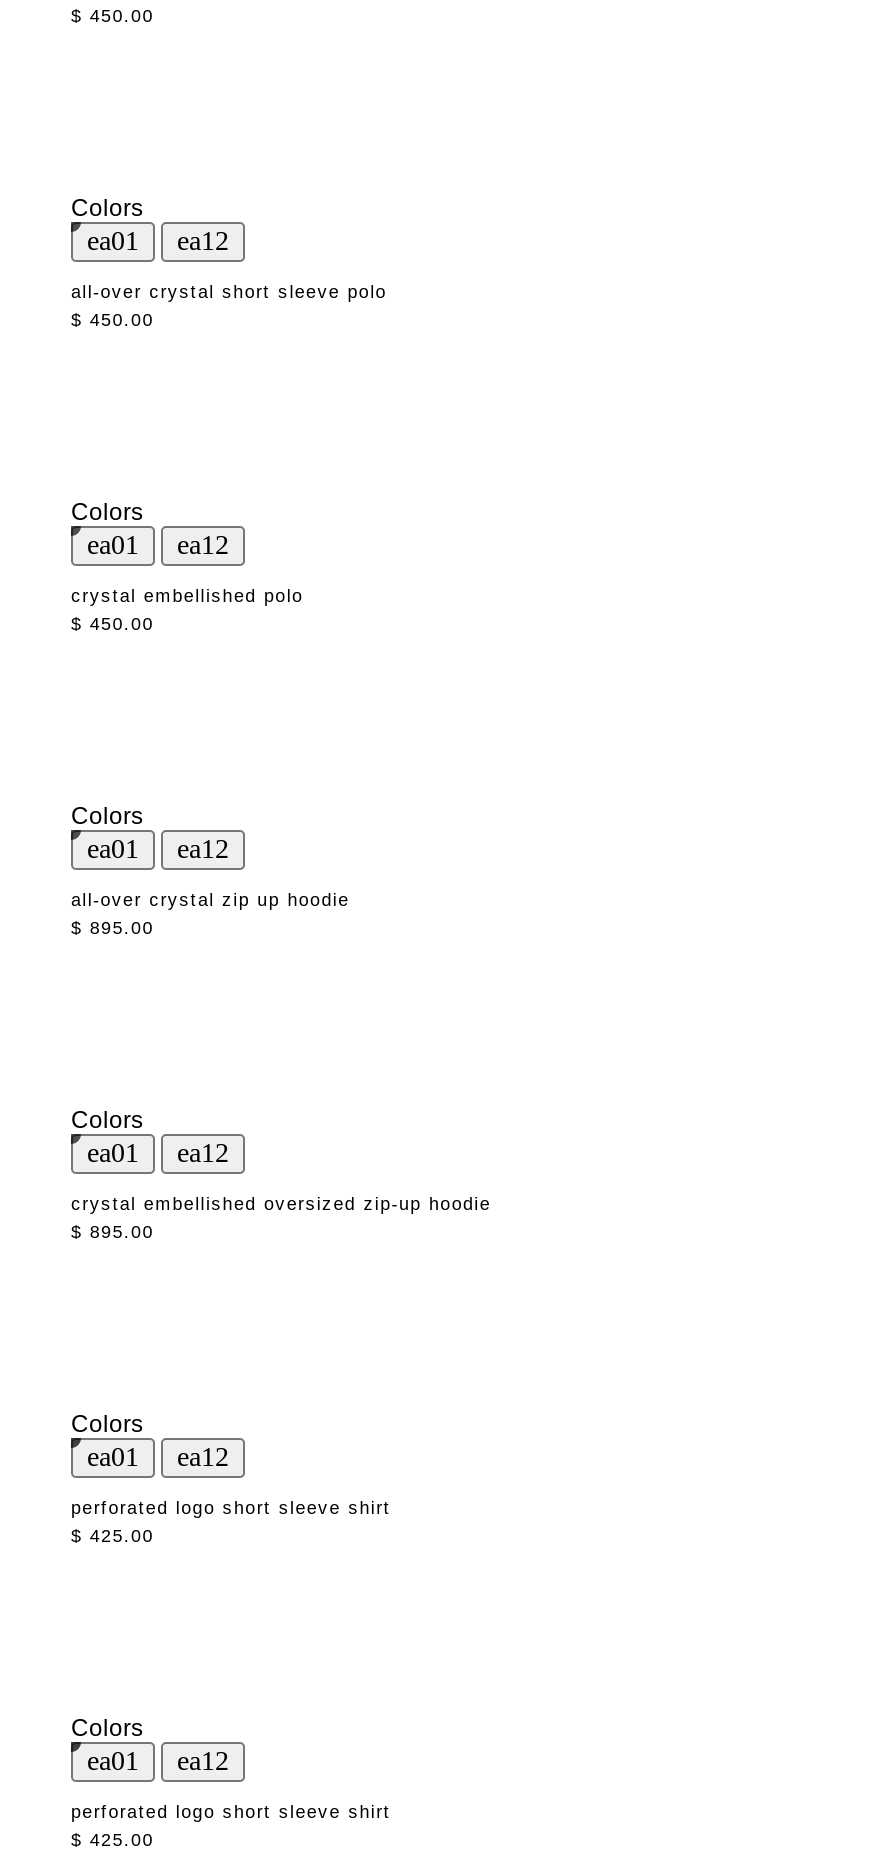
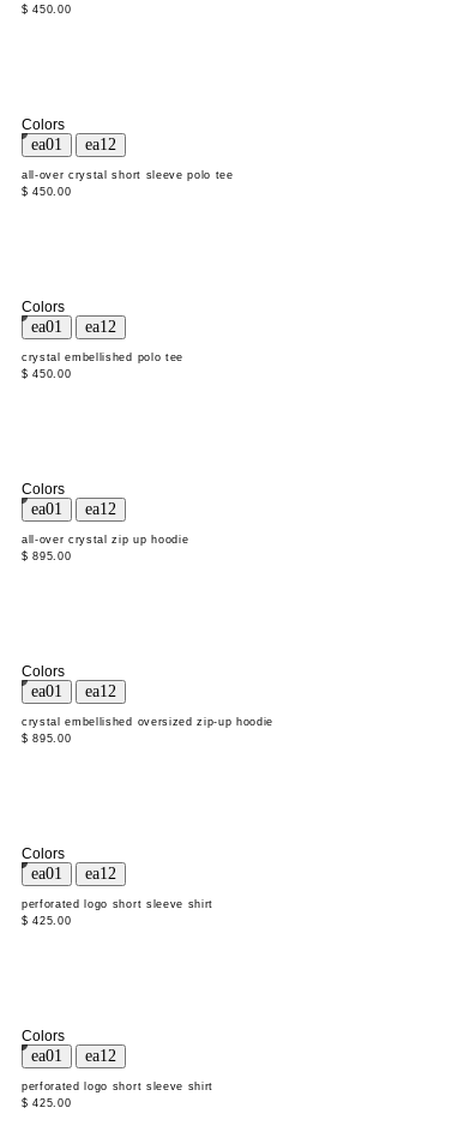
- all-over crystal short sleeve polo
+ all-over crystal short sleeve polo tee

- crystal embellished polo
+ crystal embellished polo tee
